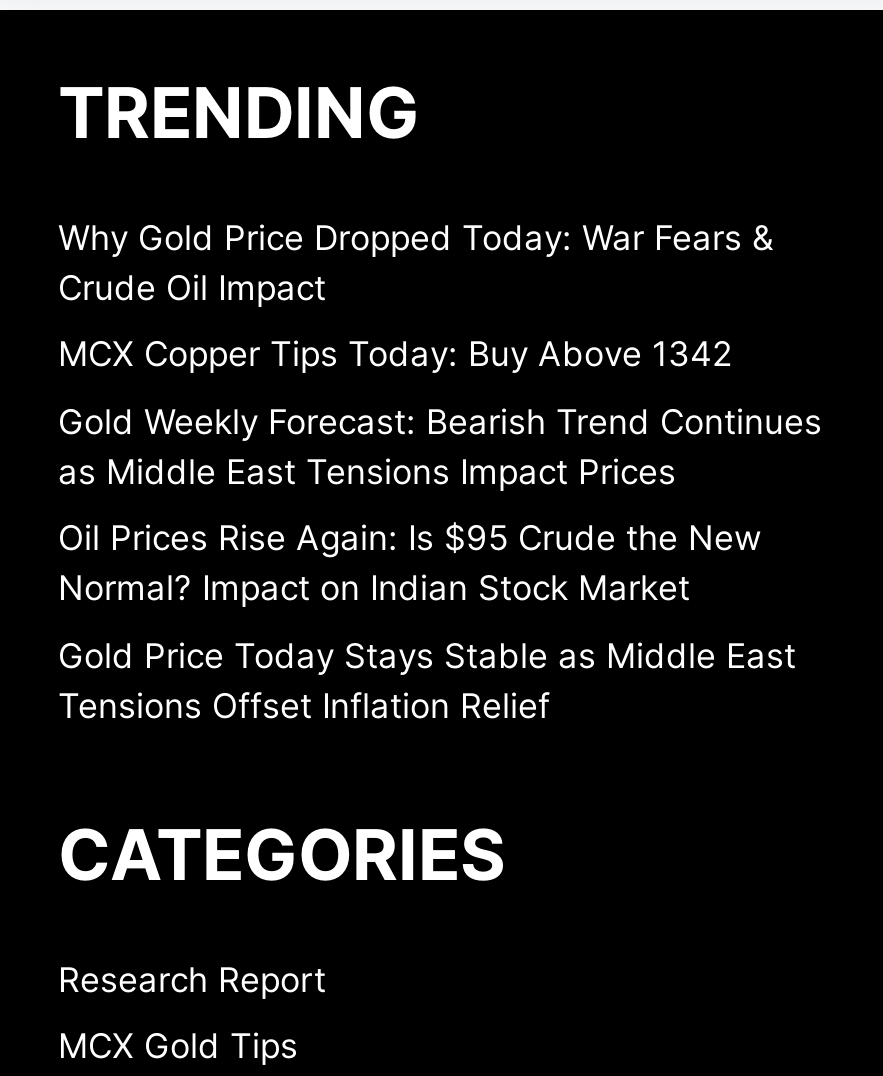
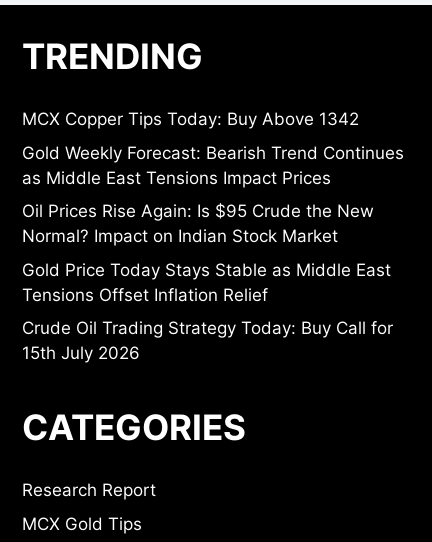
- Why Gold Price Dropped Today: War Fears &
- Crude Oil Impact

moved up: MCX Copper Tips Today: Buy Above 1342 | Gold Weekly Forecast: Bearish Trend Continues | as Middle East Tensions Impact Prices | Oil Prices Rise Again: Is $95 Crude the New | Normal? Impact on Indian Stock Market | Gold Price Today Stays Stable as Middle East | Tensions Offset Inflation Relief

+ Crude Oil Trading Strategy Today: Buy Call for
+ 15th July 2026
